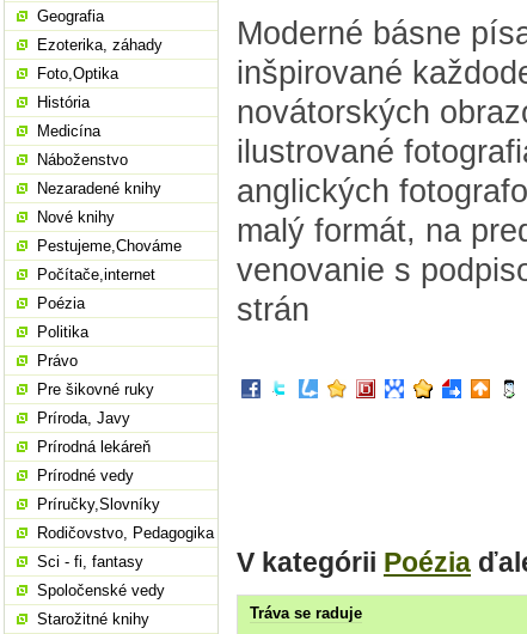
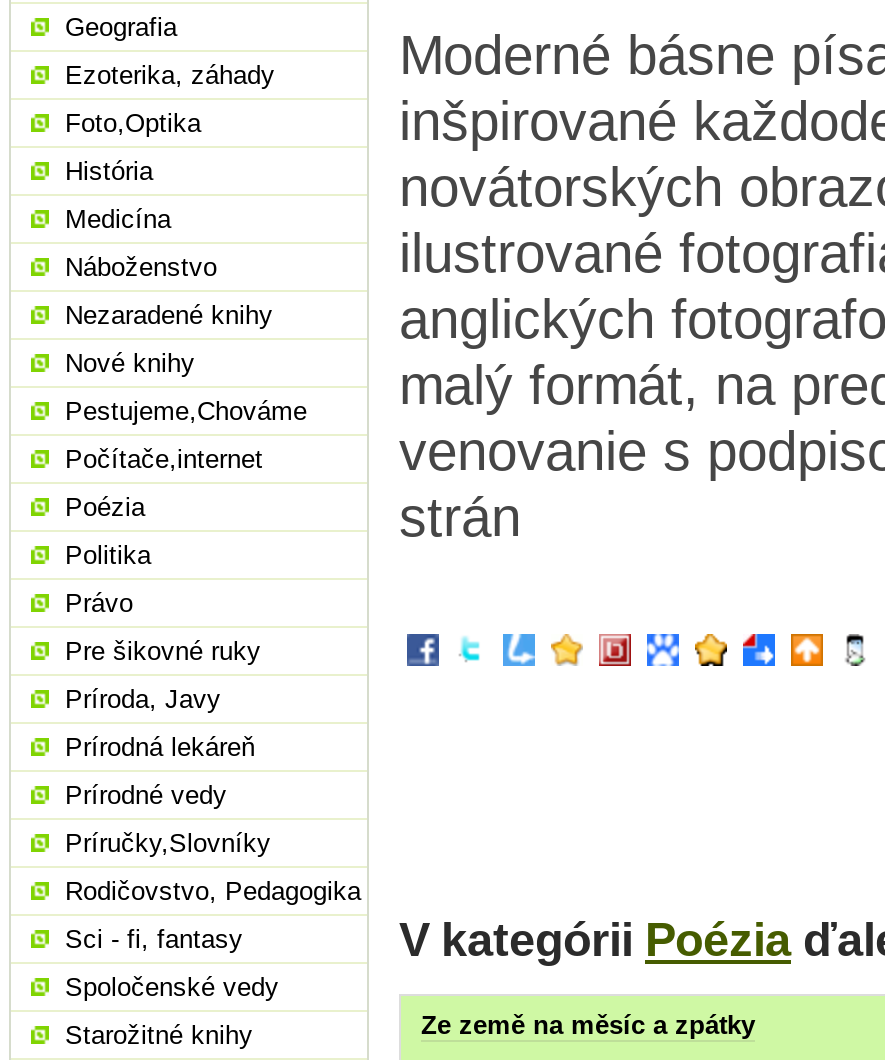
- Tráva se raduje
+ Ze země na měsíc a zpátky
